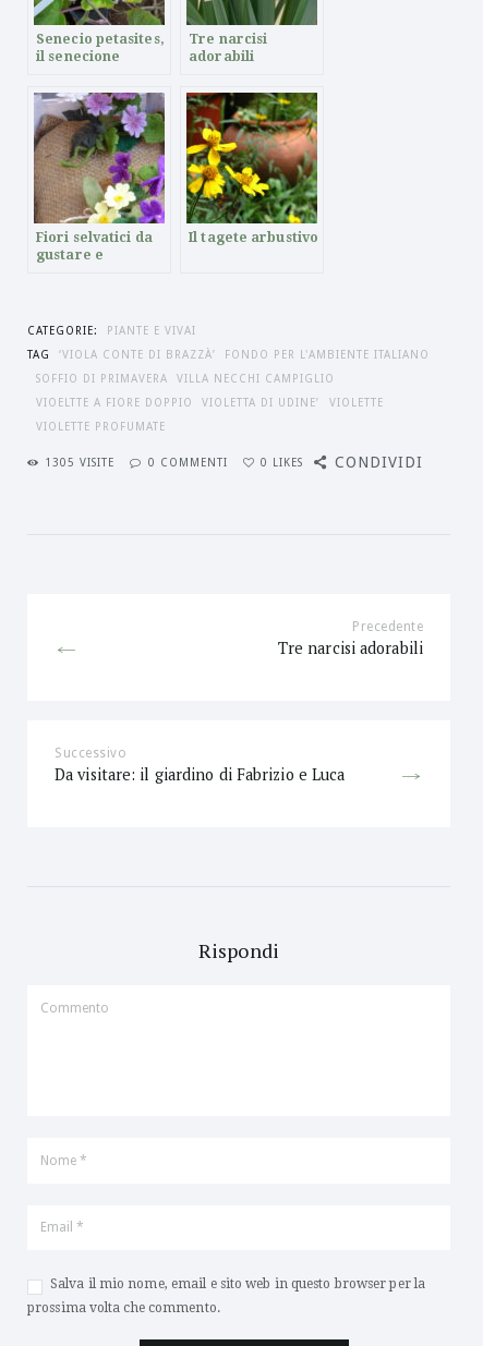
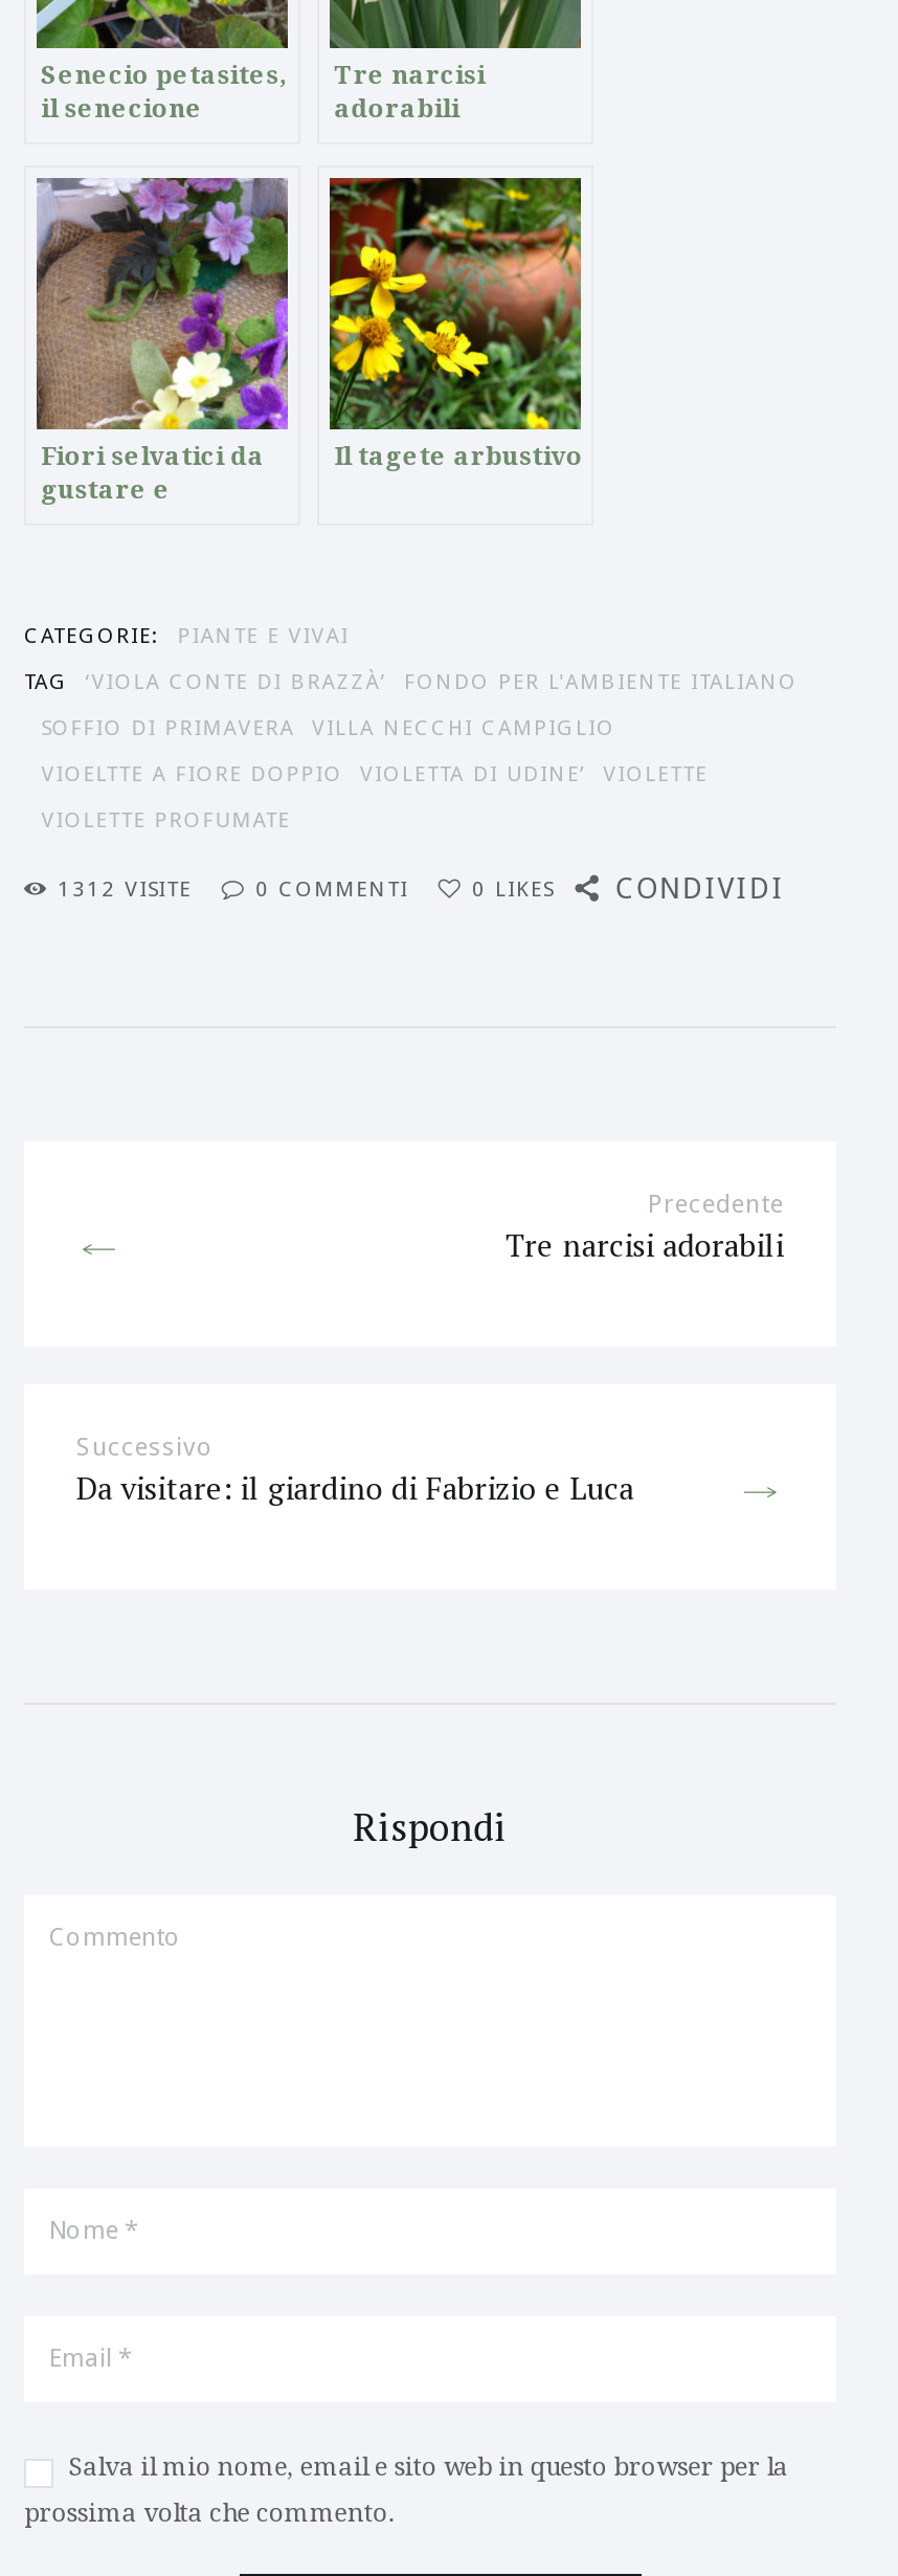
- 1305 VISITE
+ 1312 VISITE
